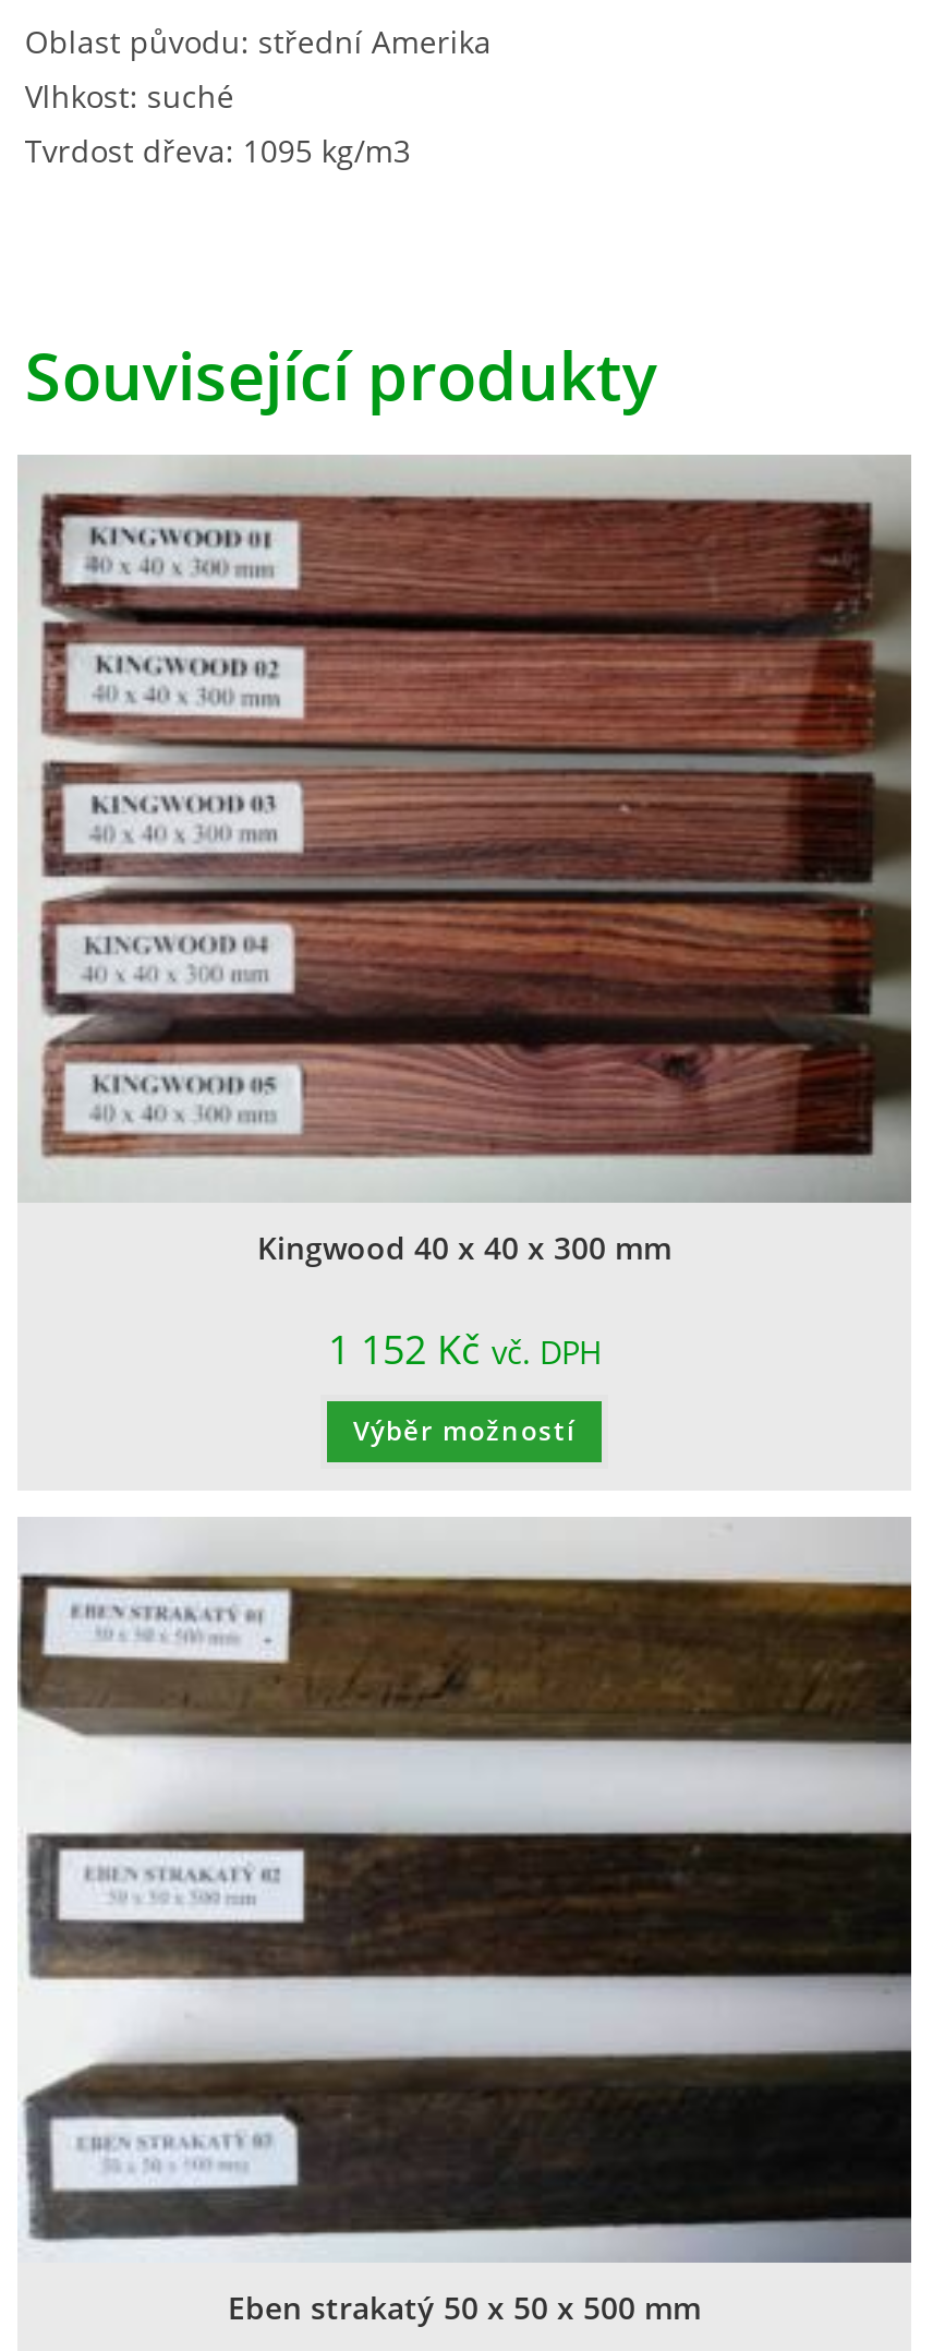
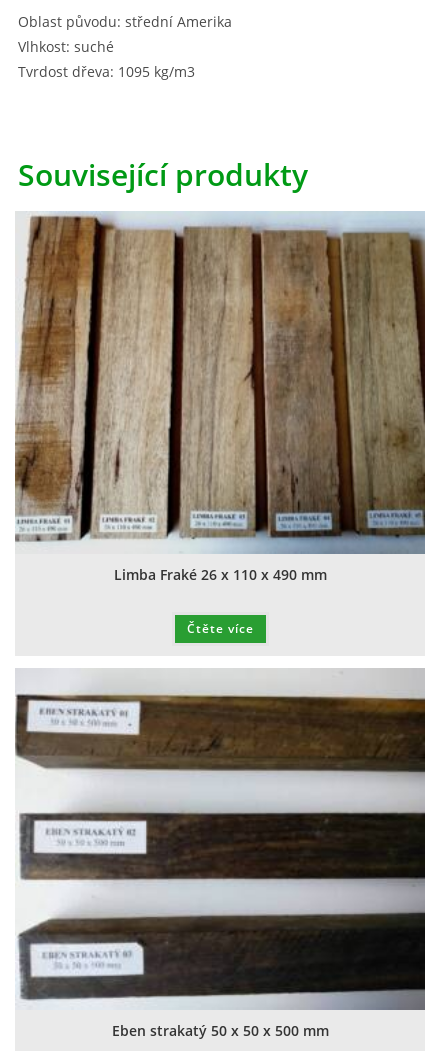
- [image]
- Kingwood 40 x 40 x 300 mm
- 1 152 Kč vč. DPH
- Výběr možností
+ [image]
+ Limba Fraké 26 x 110 x 490 mm
+ Čtěte více
